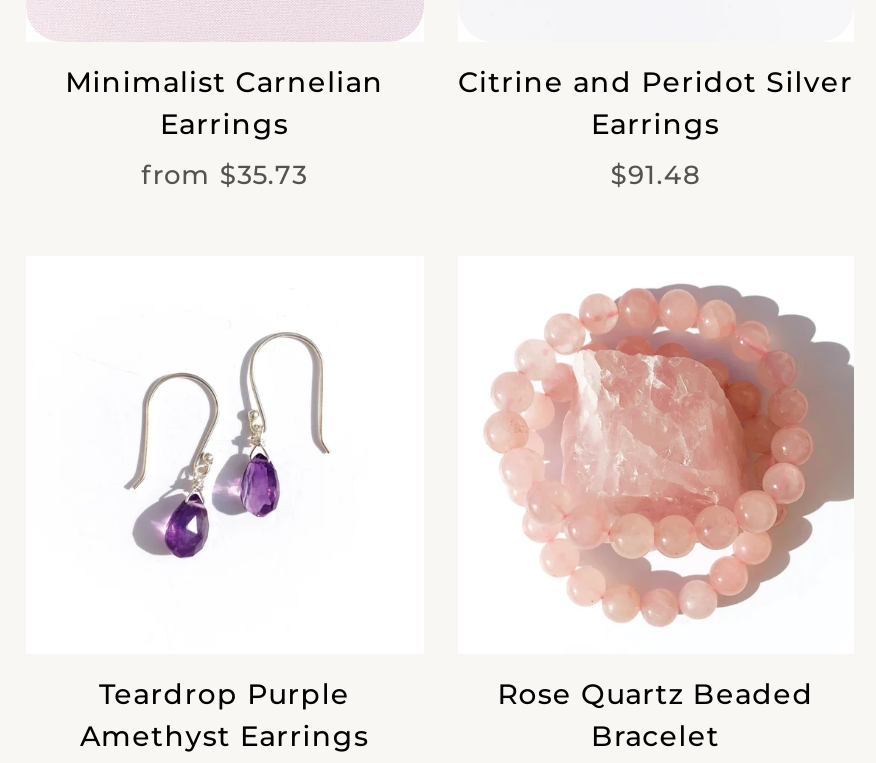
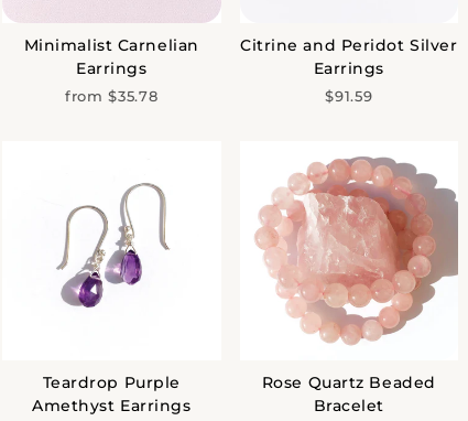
- from $35.73
+ from $35.78

- $91.48
+ $91.59
